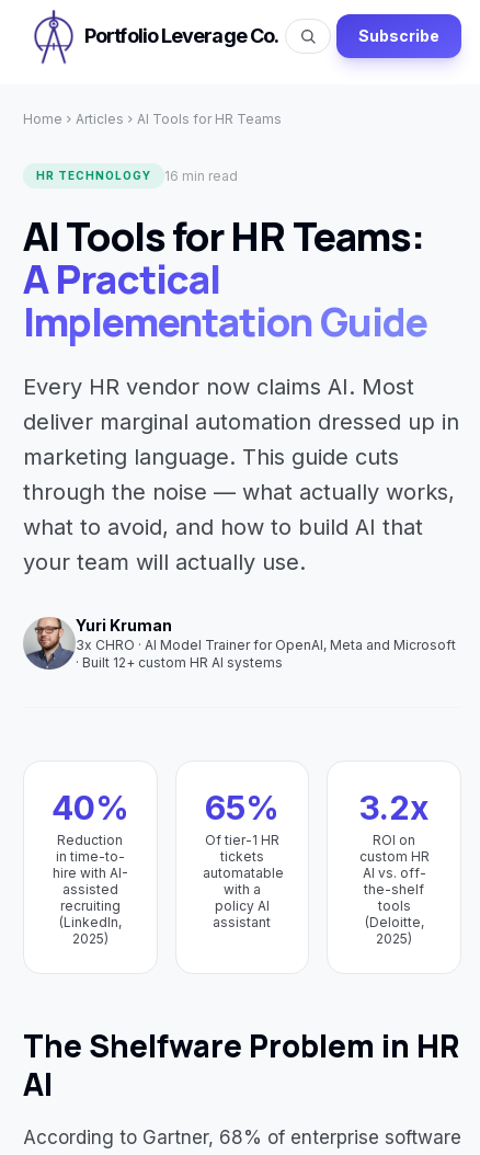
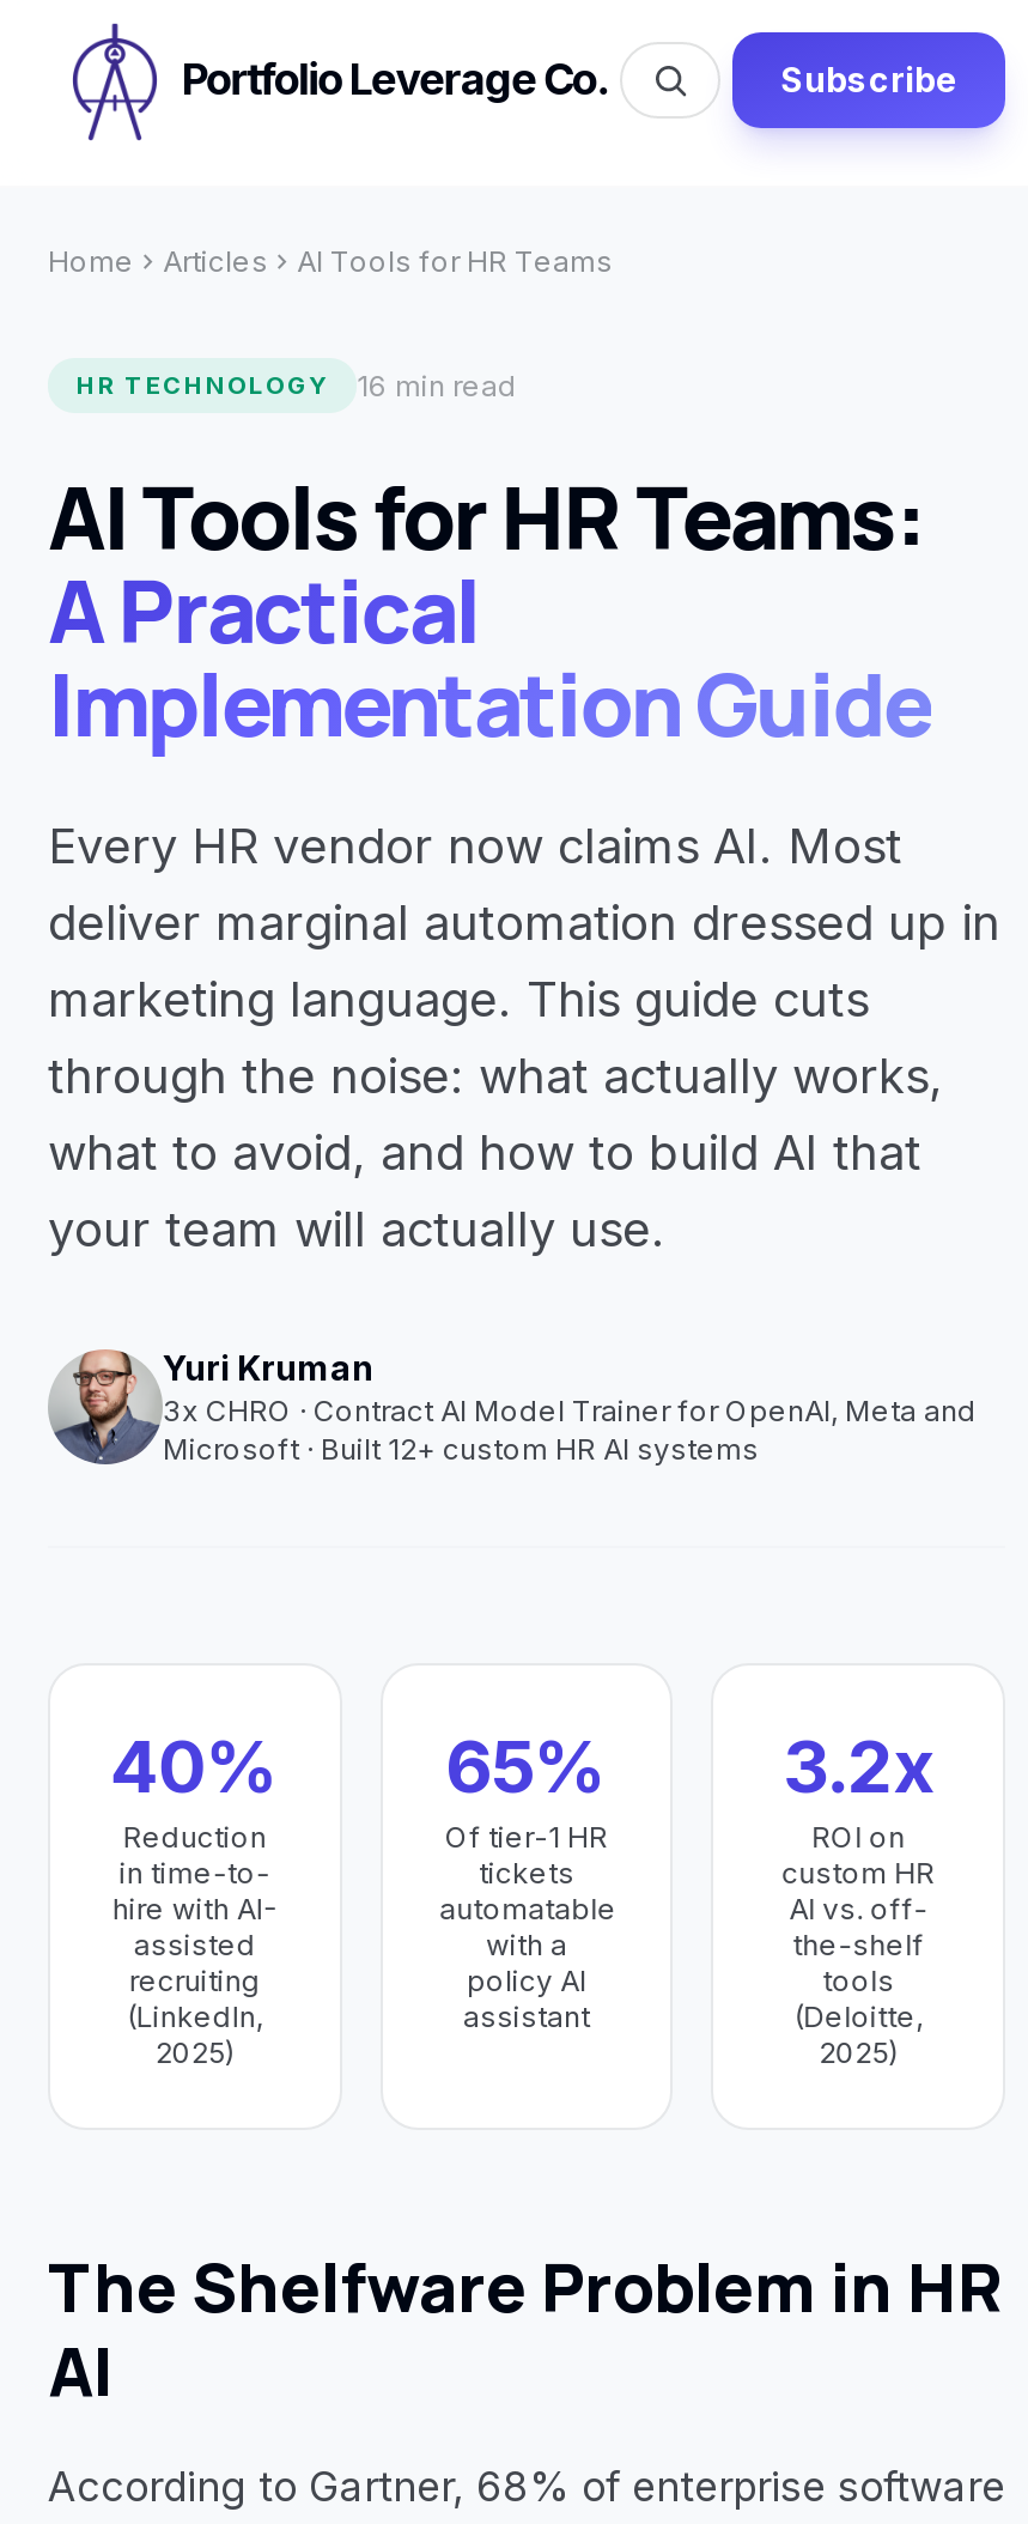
- through the noise — what actually works,
+ through the noise: what actually works,

- 3x CHRO · AI Model Trainer for OpenAI, Meta and Microsoft
- · Built 12+ custom HR AI systems
+ 3x CHRO · Contract AI Model Trainer for OpenAI, Meta and
+ Microsoft · Built 12+ custom HR AI systems
